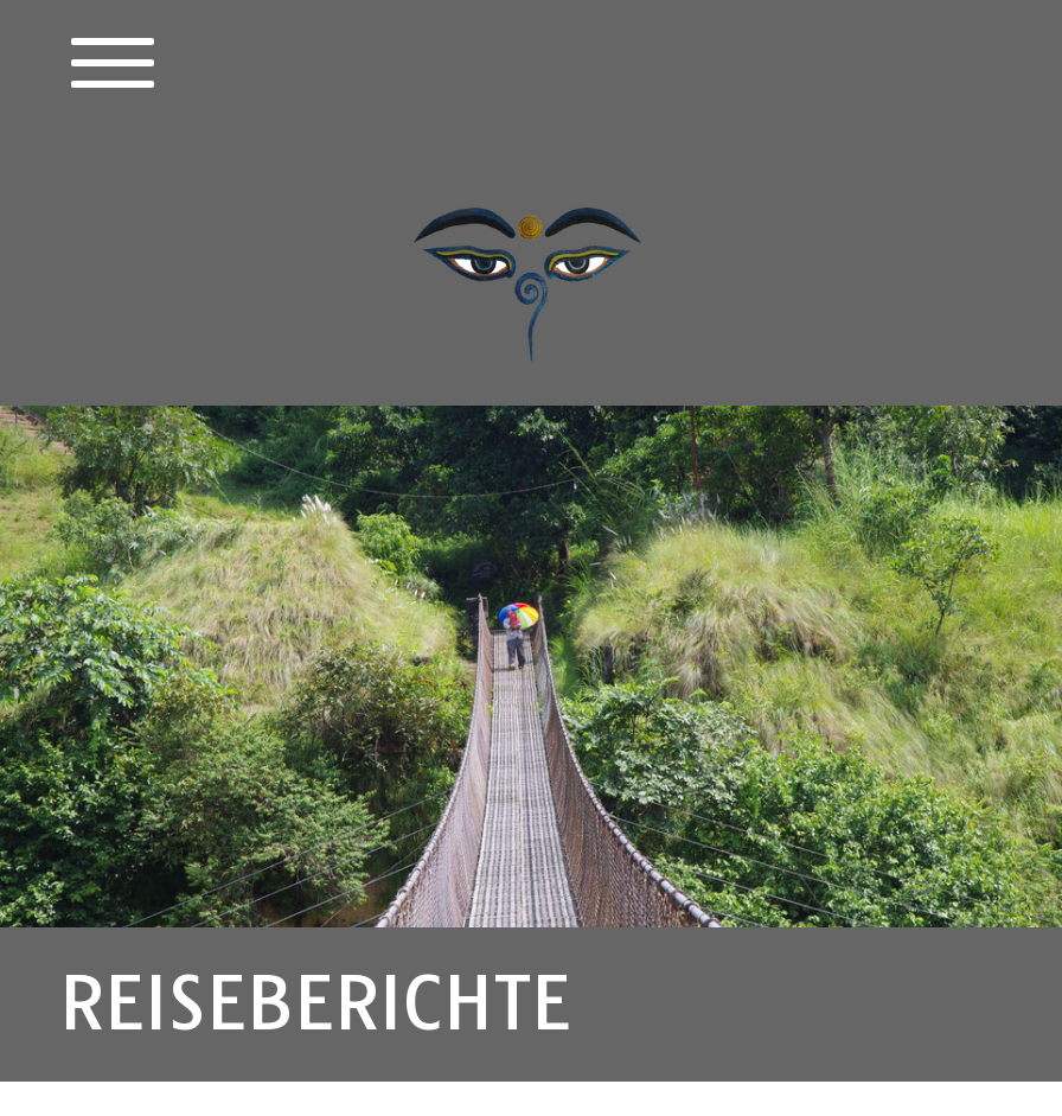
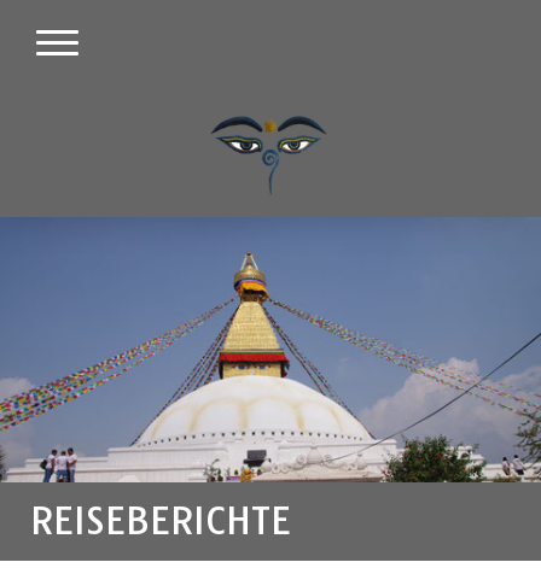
- [image]
+ [image]
